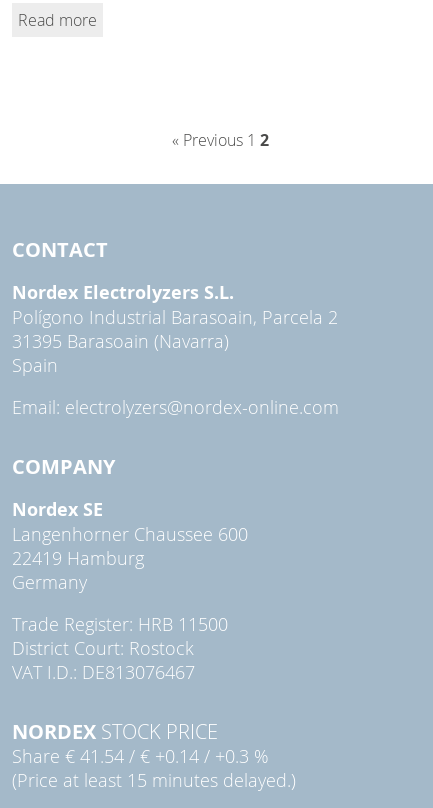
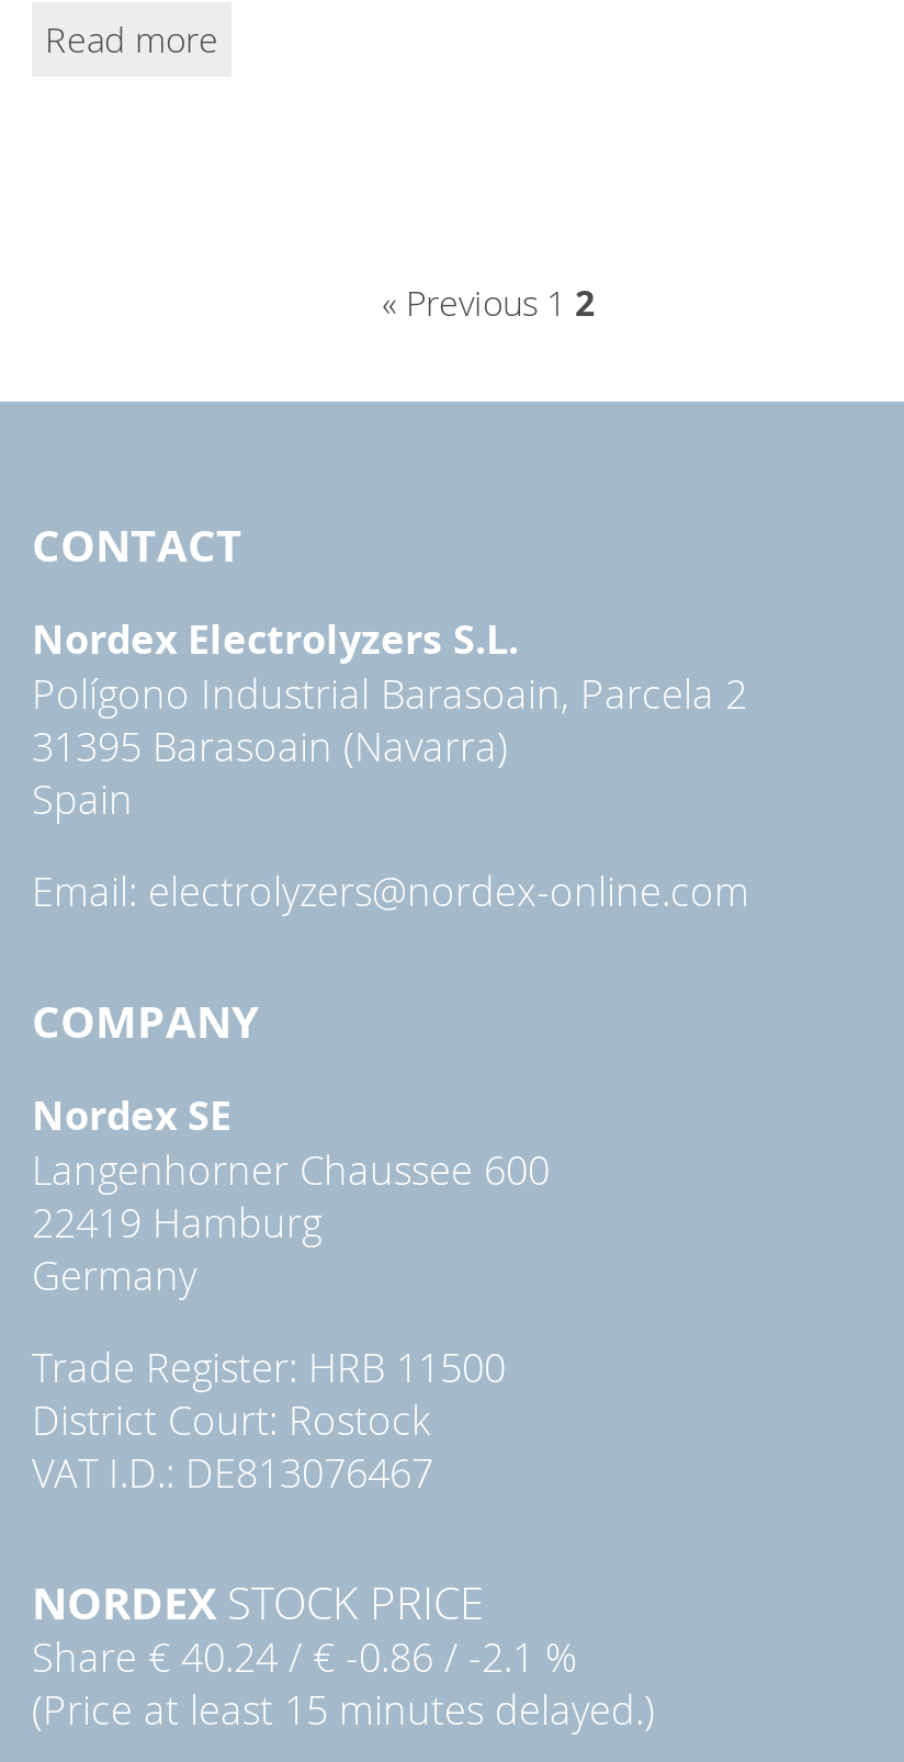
- Share € 41.54 / € +0.14 / +0.3 %
+ Share € 40.24 / € -0.86 / -2.1 %
